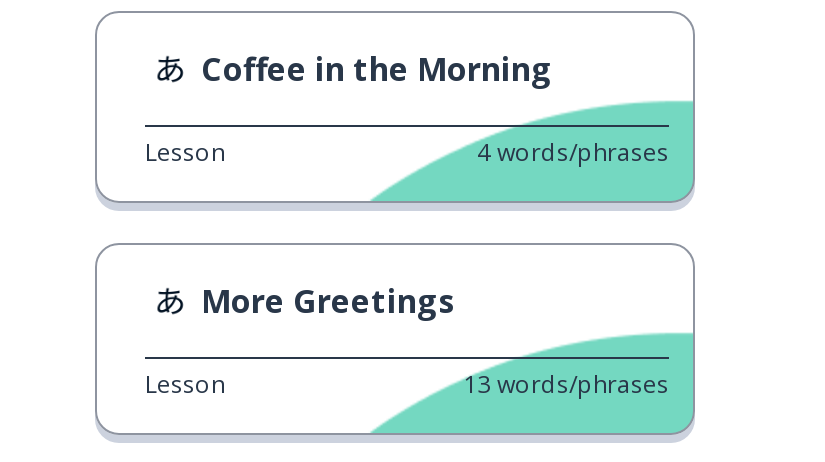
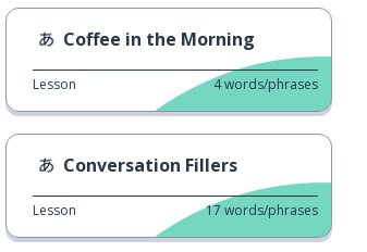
- More Greetings
+ Conversation Fillers

- 13 words/phrases
+ 17 words/phrases
